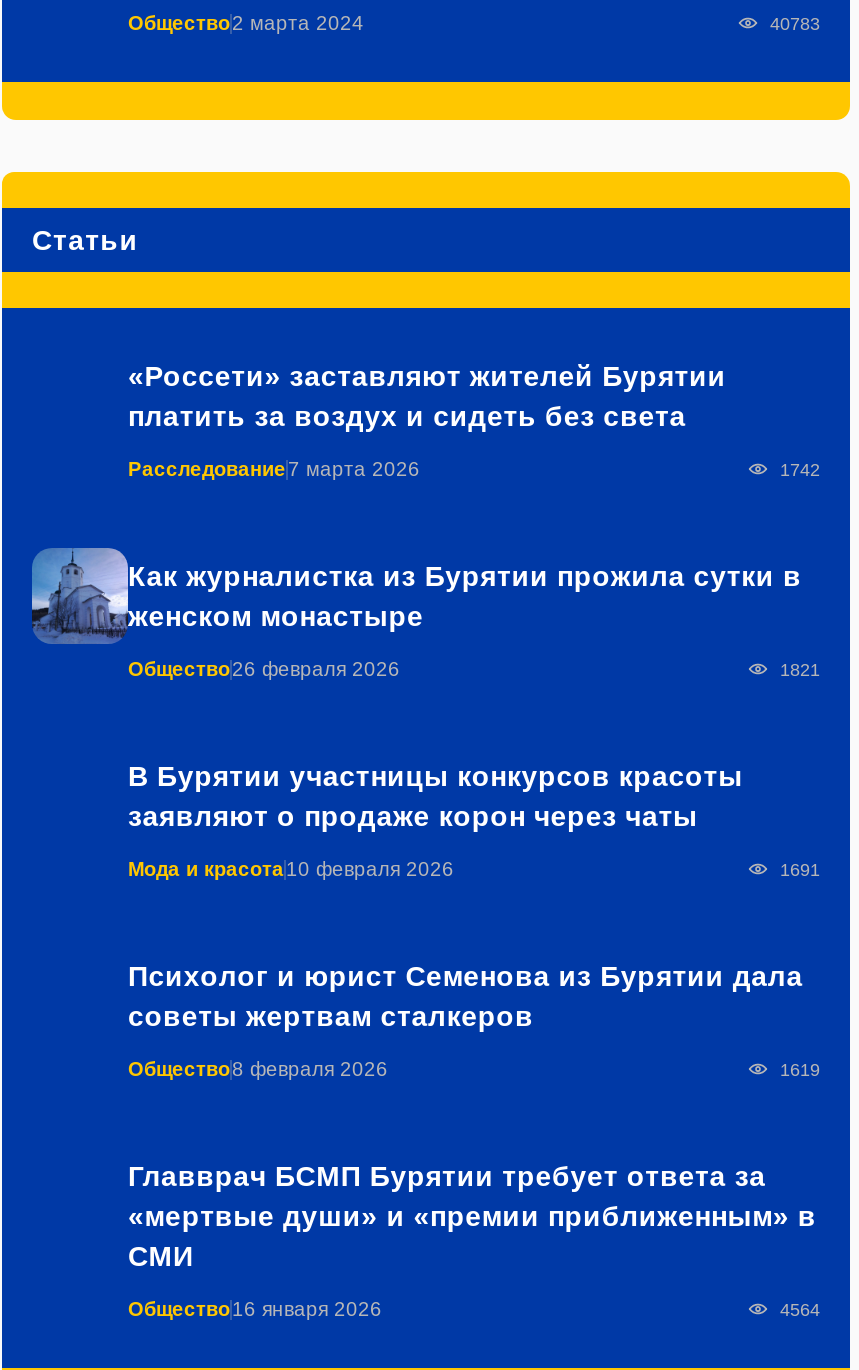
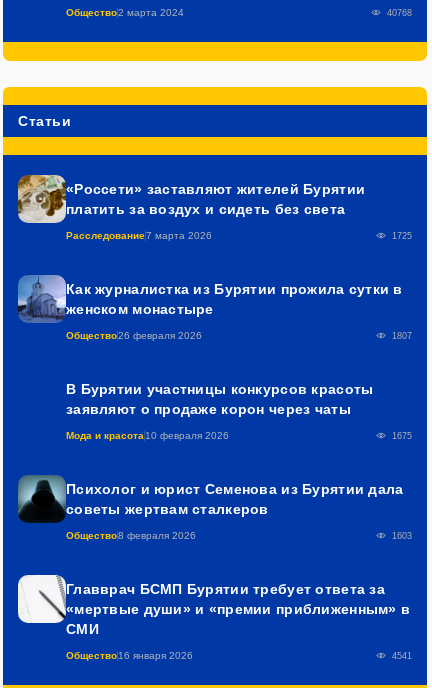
- 40783
+ 40768

+ [image]

- 1742
+ 1725

- 1821
+ 1807

- 1691
+ 1675

+ [image]

- 1619
+ 1603

+ [image]

- 4564
+ 4541
